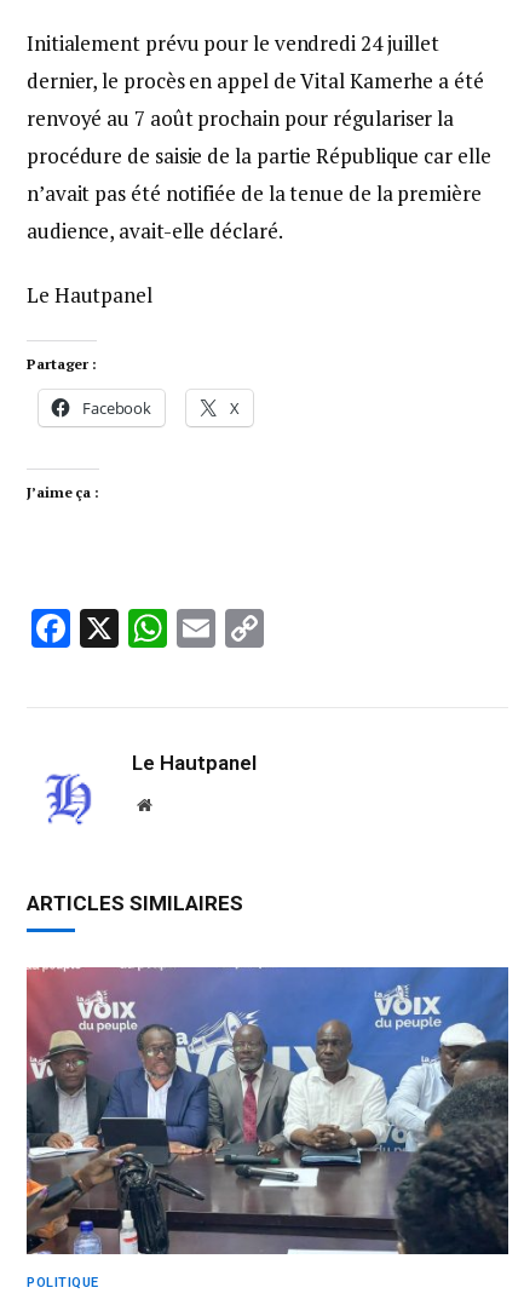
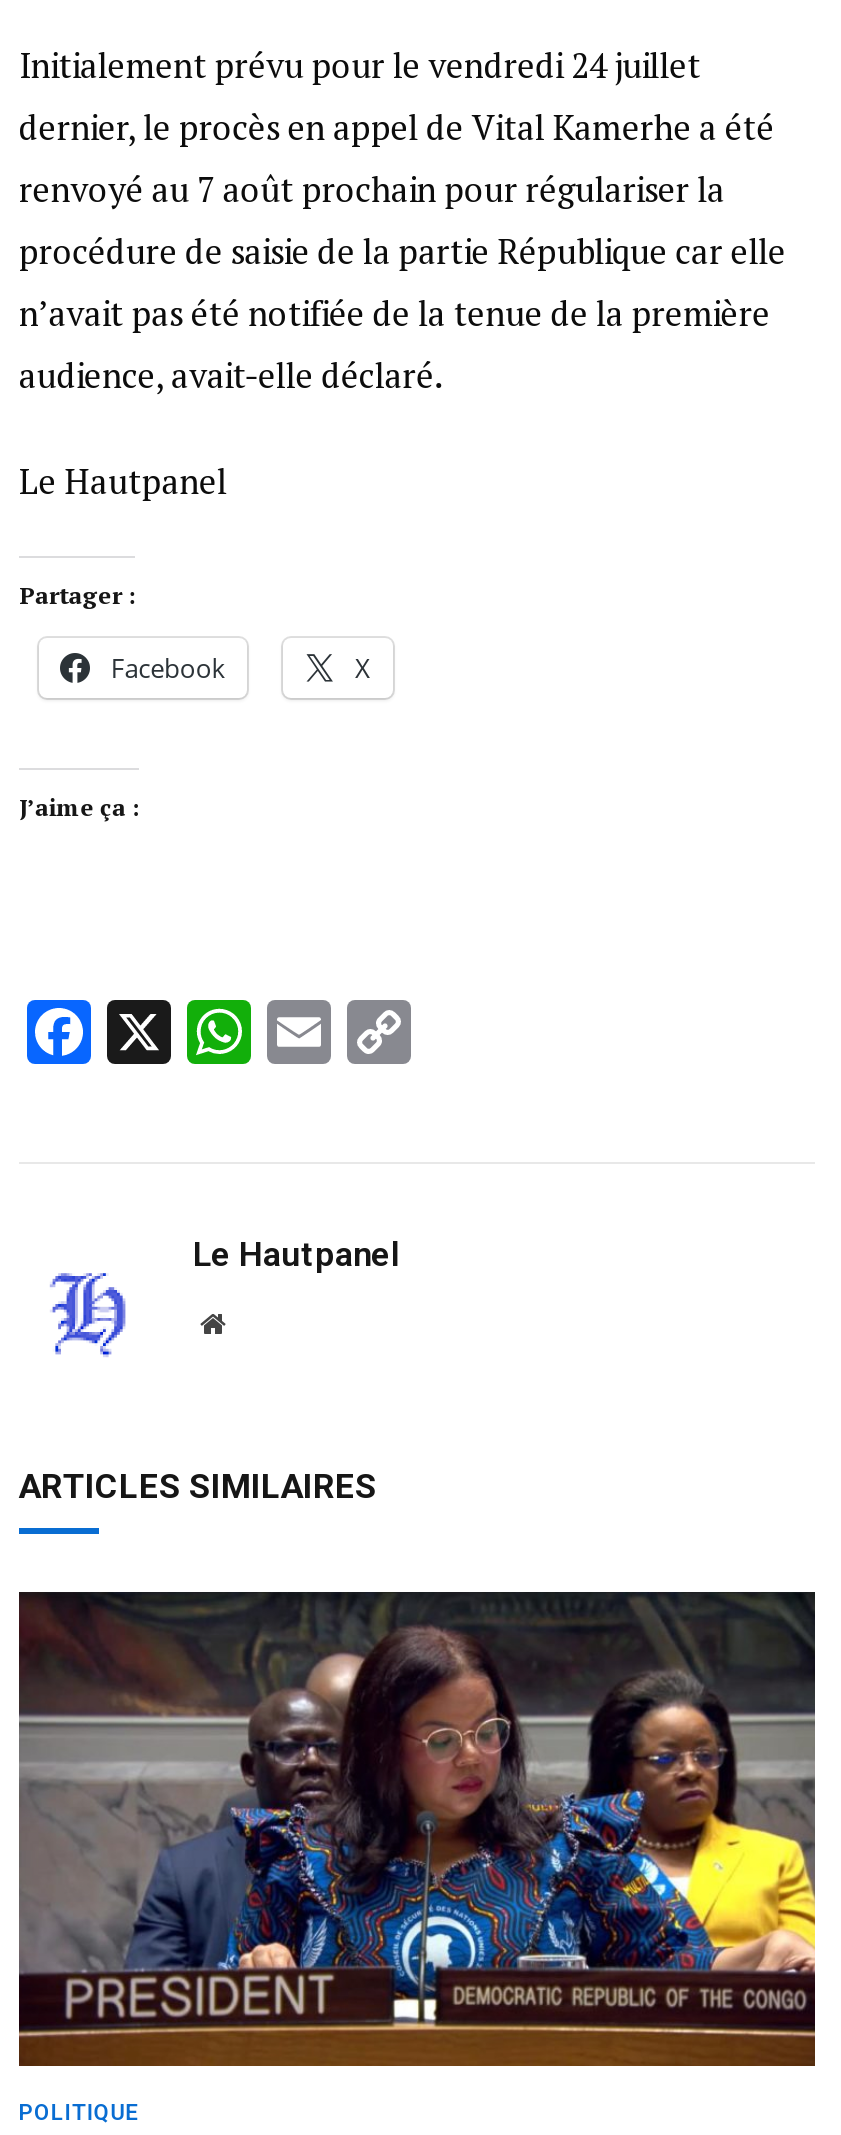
- [image]
+ [image]
